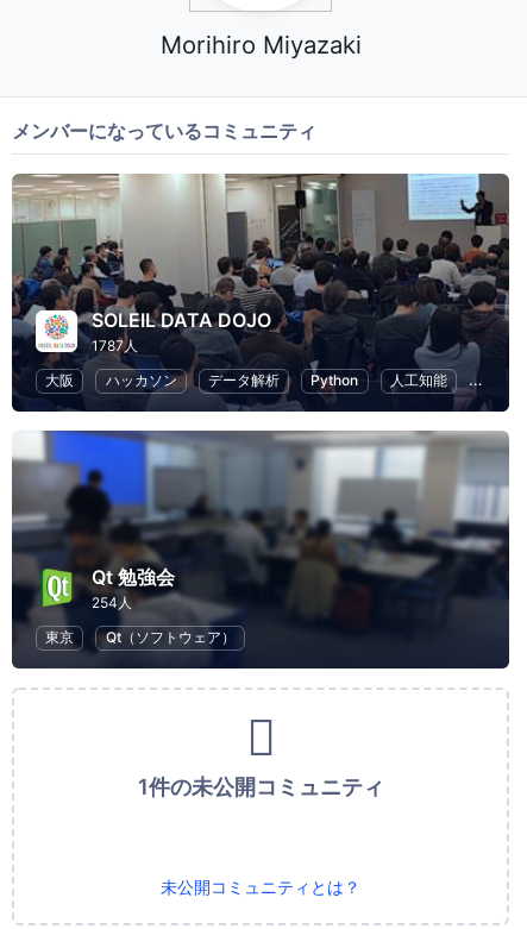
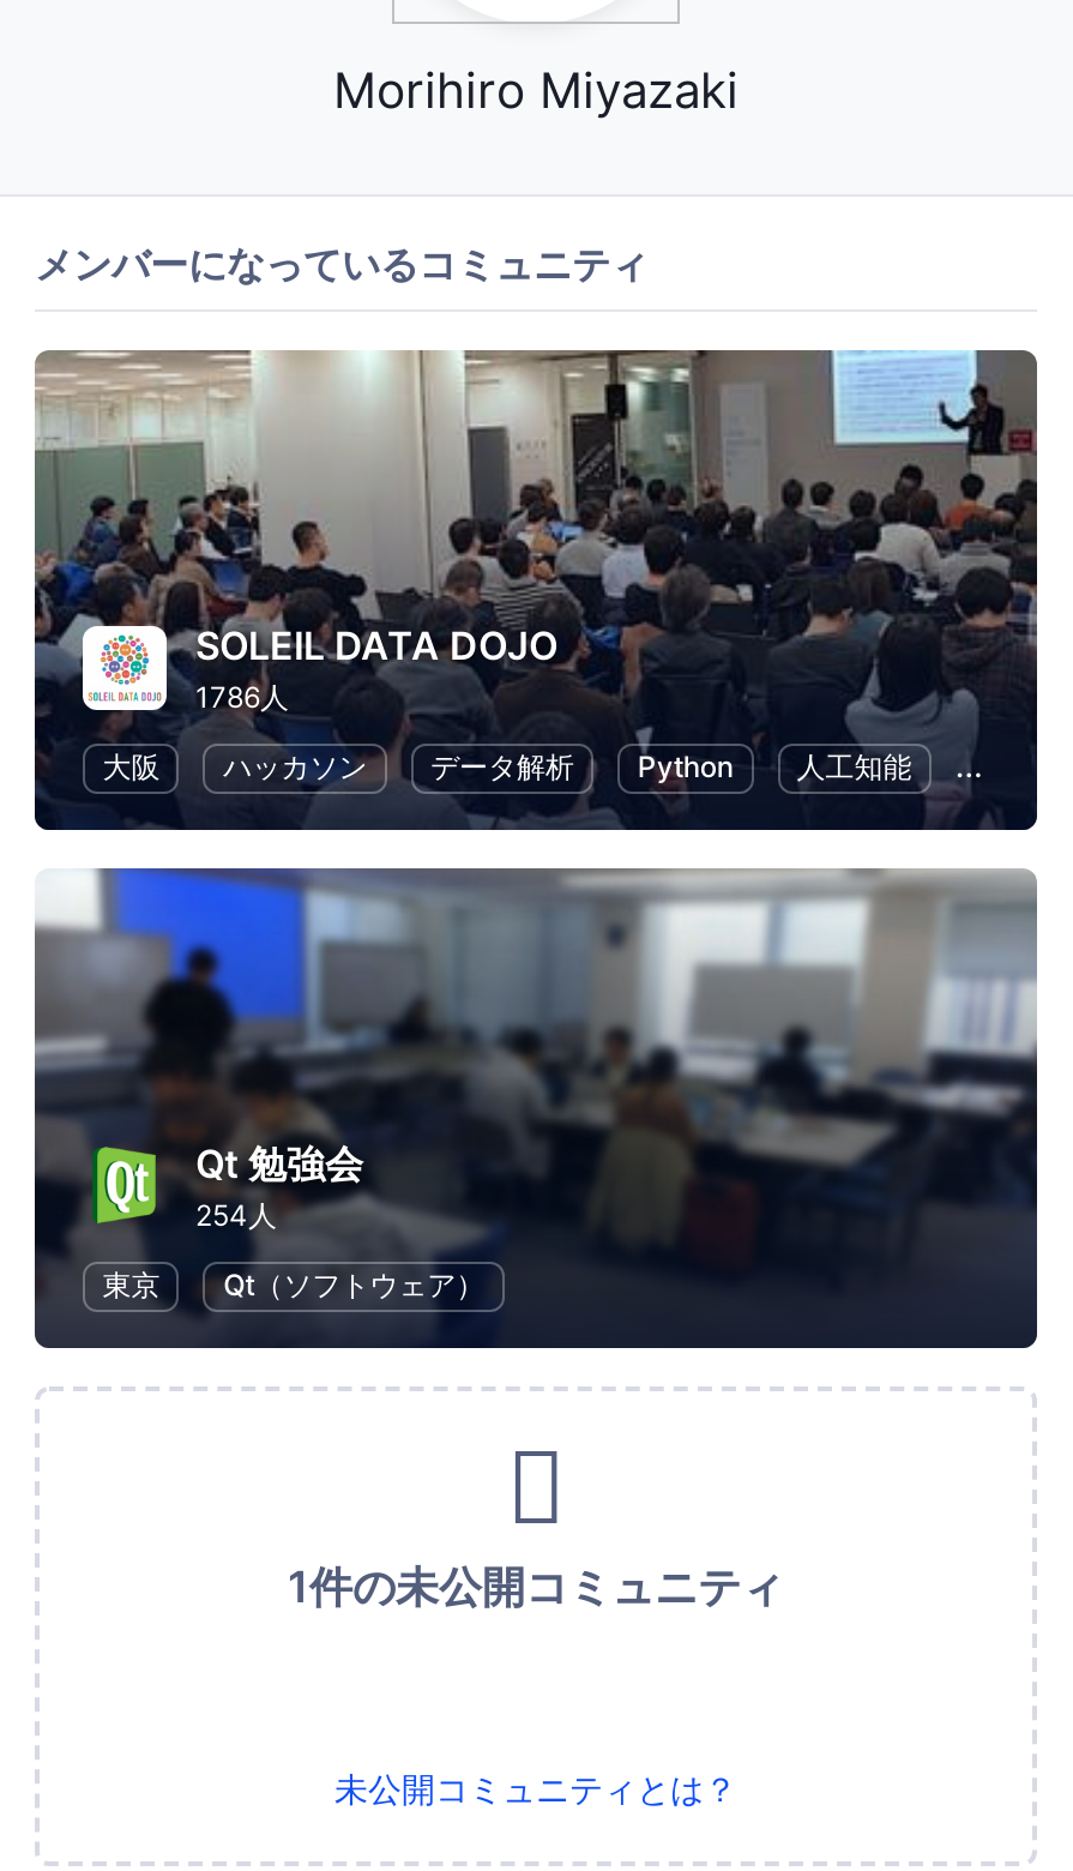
- 1787人
+ 1786人
